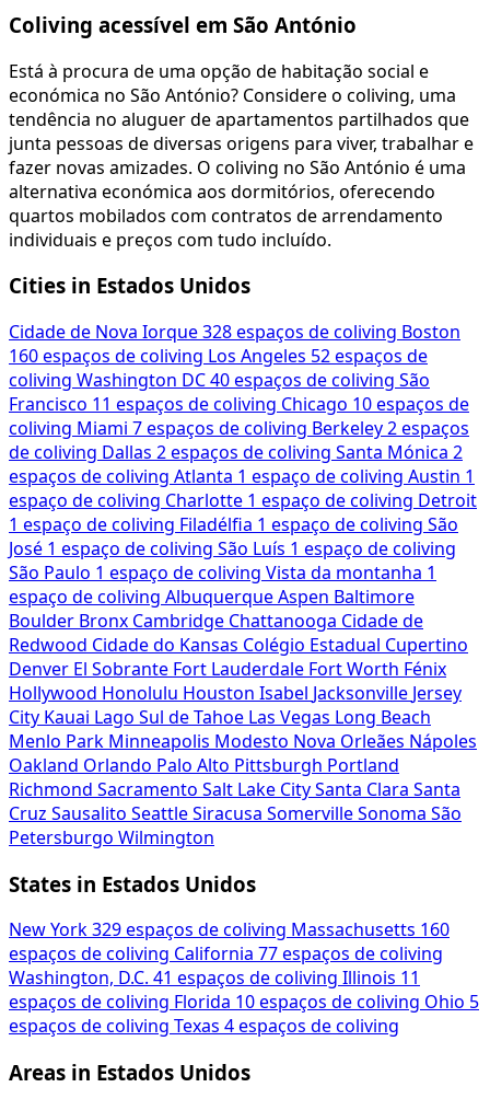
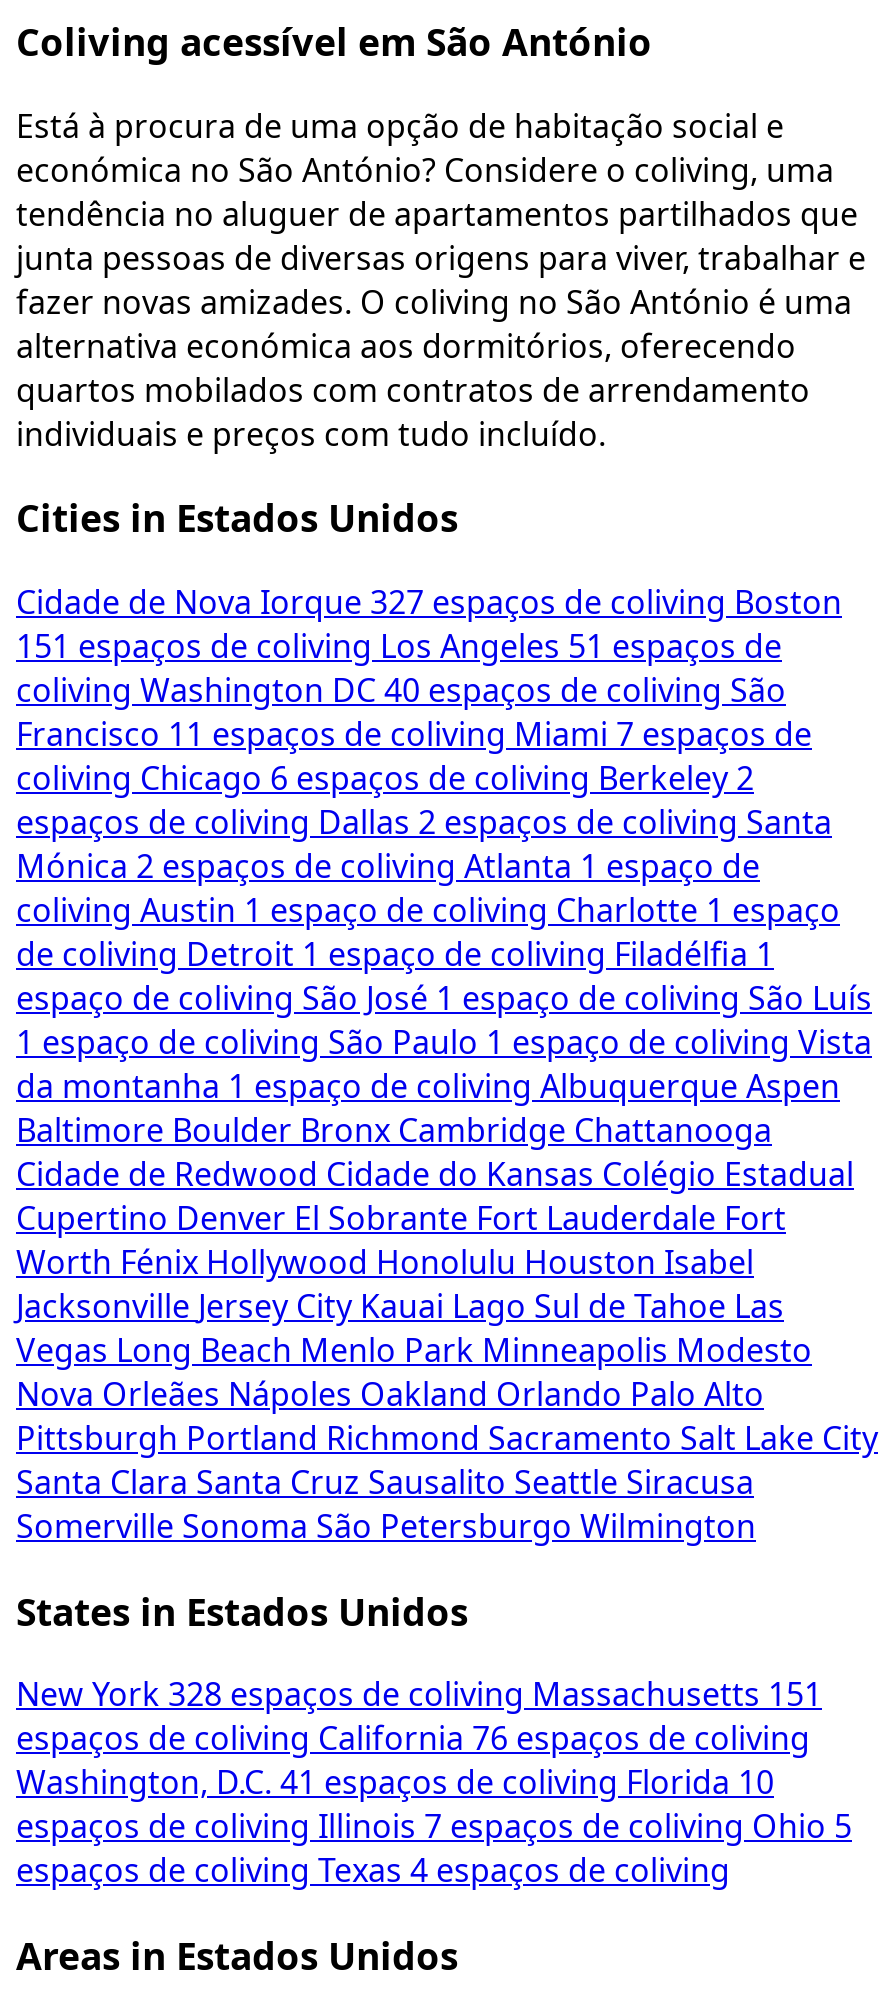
- Cidade de Nova Iorque 328 espaços de coliving Boston
+ Cidade de Nova Iorque 327 espaços de coliving Boston

- 160 espaços de coliving Los Angeles 52 espaços de
+ 151 espaços de coliving Los Angeles 51 espaços de

- Francisco 11 espaços de coliving Chicago 10 espaços de
- coliving Miami 7 espaços de coliving Berkeley 2 espaços
- de coliving Dallas 2 espaços de coliving Santa Mónica 2
- espaços de coliving Atlanta 1 espaço de coliving Austin 1
- espaço de coliving Charlotte 1 espaço de coliving Detroit
- 1 espaço de coliving Filadélfia 1 espaço de coliving São
- José 1 espaço de coliving São Luís 1 espaço de coliving
- São Paulo 1 espaço de coliving Vista da montanha 1
- espaço de coliving Albuquerque Aspen Baltimore
- Boulder Bronx Cambridge Chattanooga Cidade de
- Redwood Cidade do Kansas Colégio Estadual Cupertino
- Denver El Sobrante Fort Lauderdale Fort Worth Fénix
- Hollywood Honolulu Houston Isabel Jacksonville Jersey
- City Kauai Lago Sul de Tahoe Las Vegas Long Beach
- Menlo Park Minneapolis Modesto Nova Orleães Nápoles
- Oakland Orlando Palo Alto Pittsburgh Portland
- Richmond Sacramento Salt Lake City Santa Clara Santa
- Cruz Sausalito Seattle Siracusa Somerville Sonoma São
- Petersburgo Wilmington
+ Francisco 11 espaços de coliving Miami 7 espaços de
+ coliving Chicago 6 espaços de coliving Berkeley 2
+ espaços de coliving Dallas 2 espaços de coliving Santa
+ Mónica 2 espaços de coliving Atlanta 1 espaço de
+ coliving Austin 1 espaço de coliving Charlotte 1 espaço
+ de coliving Detroit 1 espaço de coliving Filadélfia 1
+ espaço de coliving São José 1 espaço de coliving São Luís
+ 1 espaço de coliving São Paulo 1 espaço de coliving Vista
+ da montanha 1 espaço de coliving Albuquerque Aspen
+ Baltimore Boulder Bronx Cambridge Chattanooga
+ Cidade de Redwood Cidade do Kansas Colégio Estadual
+ Cupertino Denver El Sobrante Fort Lauderdale Fort
+ Worth Fénix Hollywood Honolulu Houston Isabel
+ Jacksonville Jersey City Kauai Lago Sul de Tahoe Las
+ Vegas Long Beach Menlo Park Minneapolis Modesto
+ Nova Orleães Nápoles Oakland Orlando Palo Alto
+ Pittsburgh Portland Richmond Sacramento Salt Lake City
+ Santa Clara Santa Cruz Sausalito Seattle Siracusa
+ Somerville Sonoma São Petersburgo Wilmington

- New York 329 espaços de coliving Massachusetts 160
+ New York 328 espaços de coliving Massachusetts 151

- espaços de coliving California 77 espaços de coliving
+ espaços de coliving California 76 espaços de coliving

- Washington, D.C. 41 espaços de coliving Illinois 11
+ Washington, D.C. 41 espaços de coliving Florida 10

- espaços de coliving Florida 10 espaços de coliving Ohio 5
+ espaços de coliving Illinois 7 espaços de coliving Ohio 5
